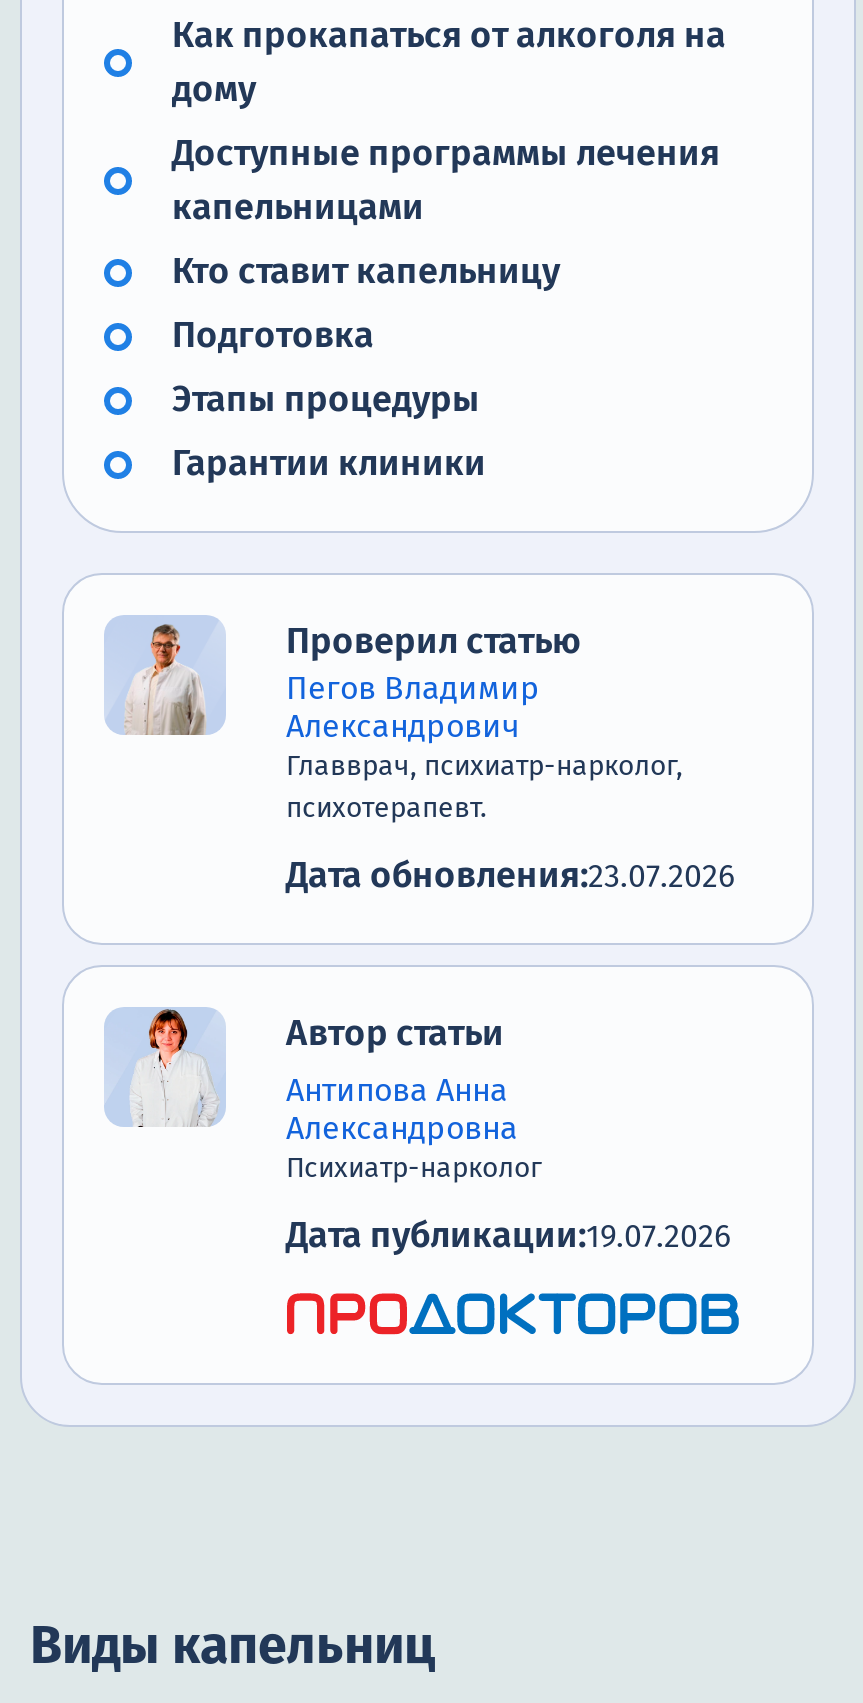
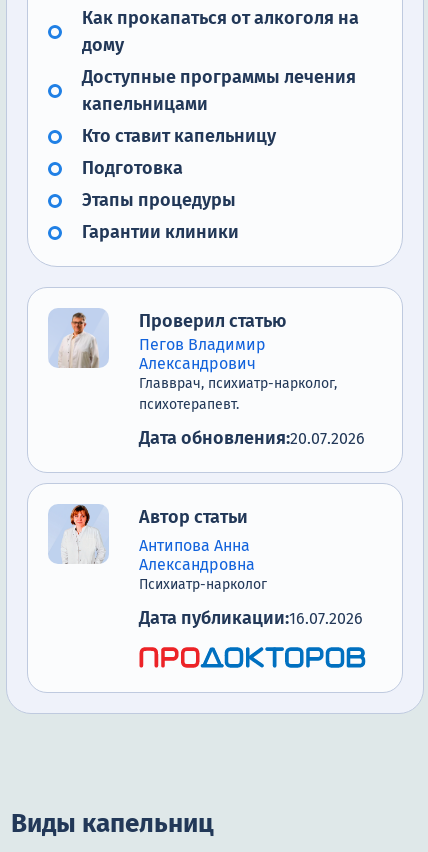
- Дата обновления:23.07.2026
+ Дата обновления:20.07.2026

- Дата публикации:19.07.2026
+ Дата публикации:16.07.2026
